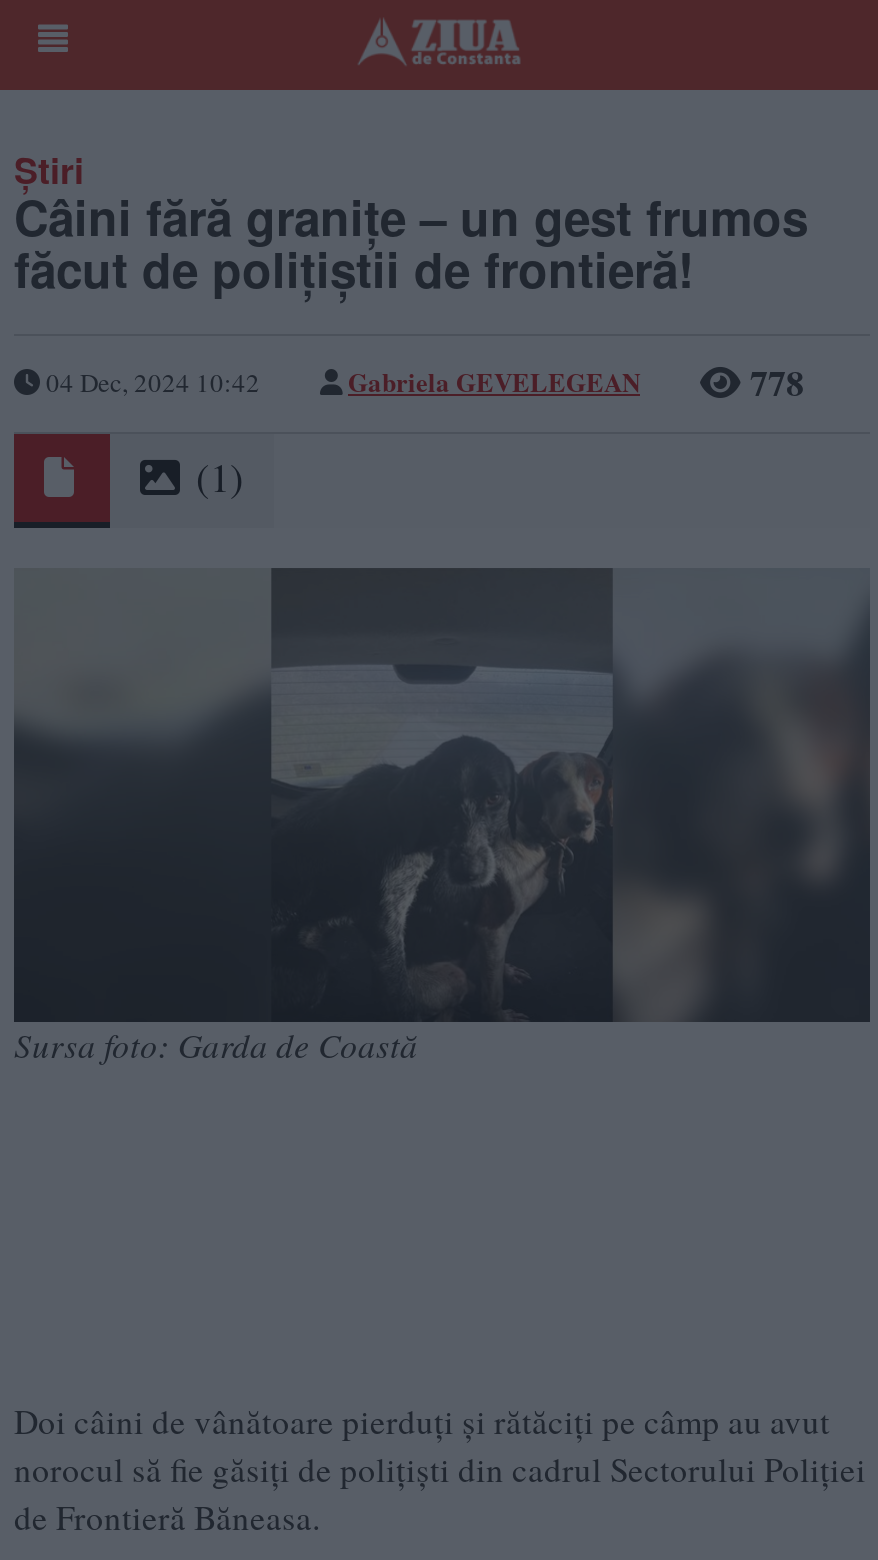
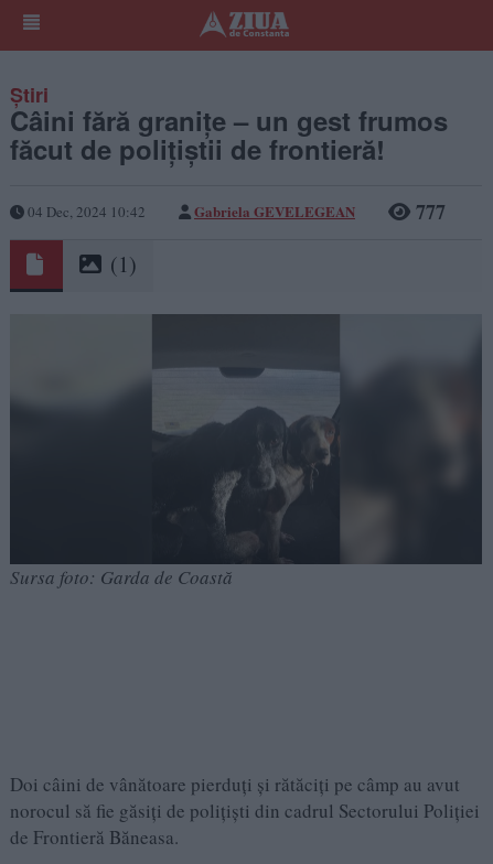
- 778
+ 777
